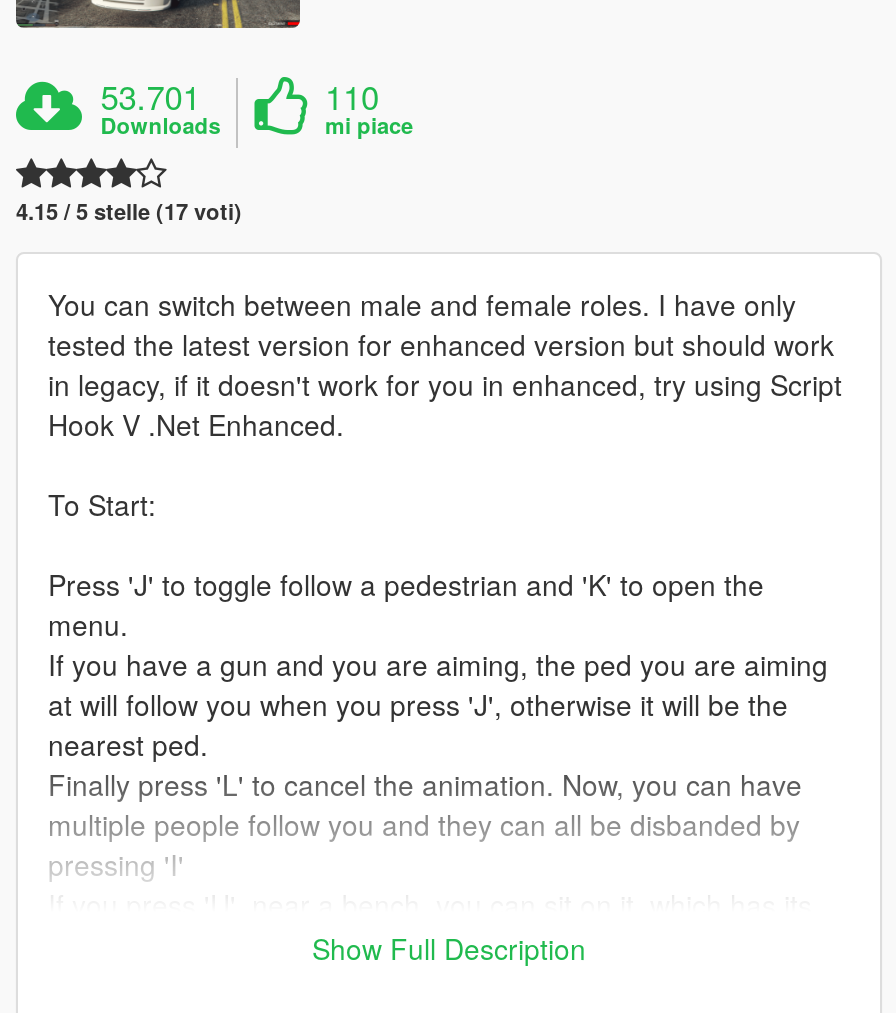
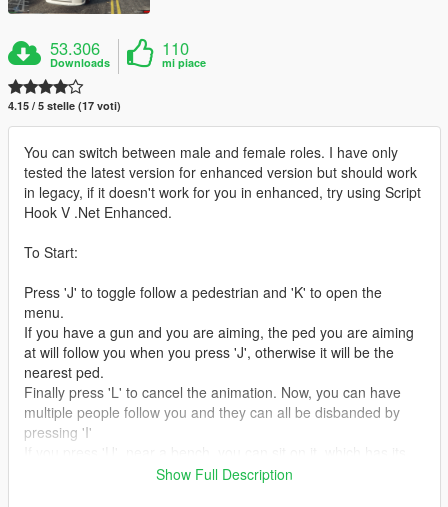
- 53.701
+ 53.306
